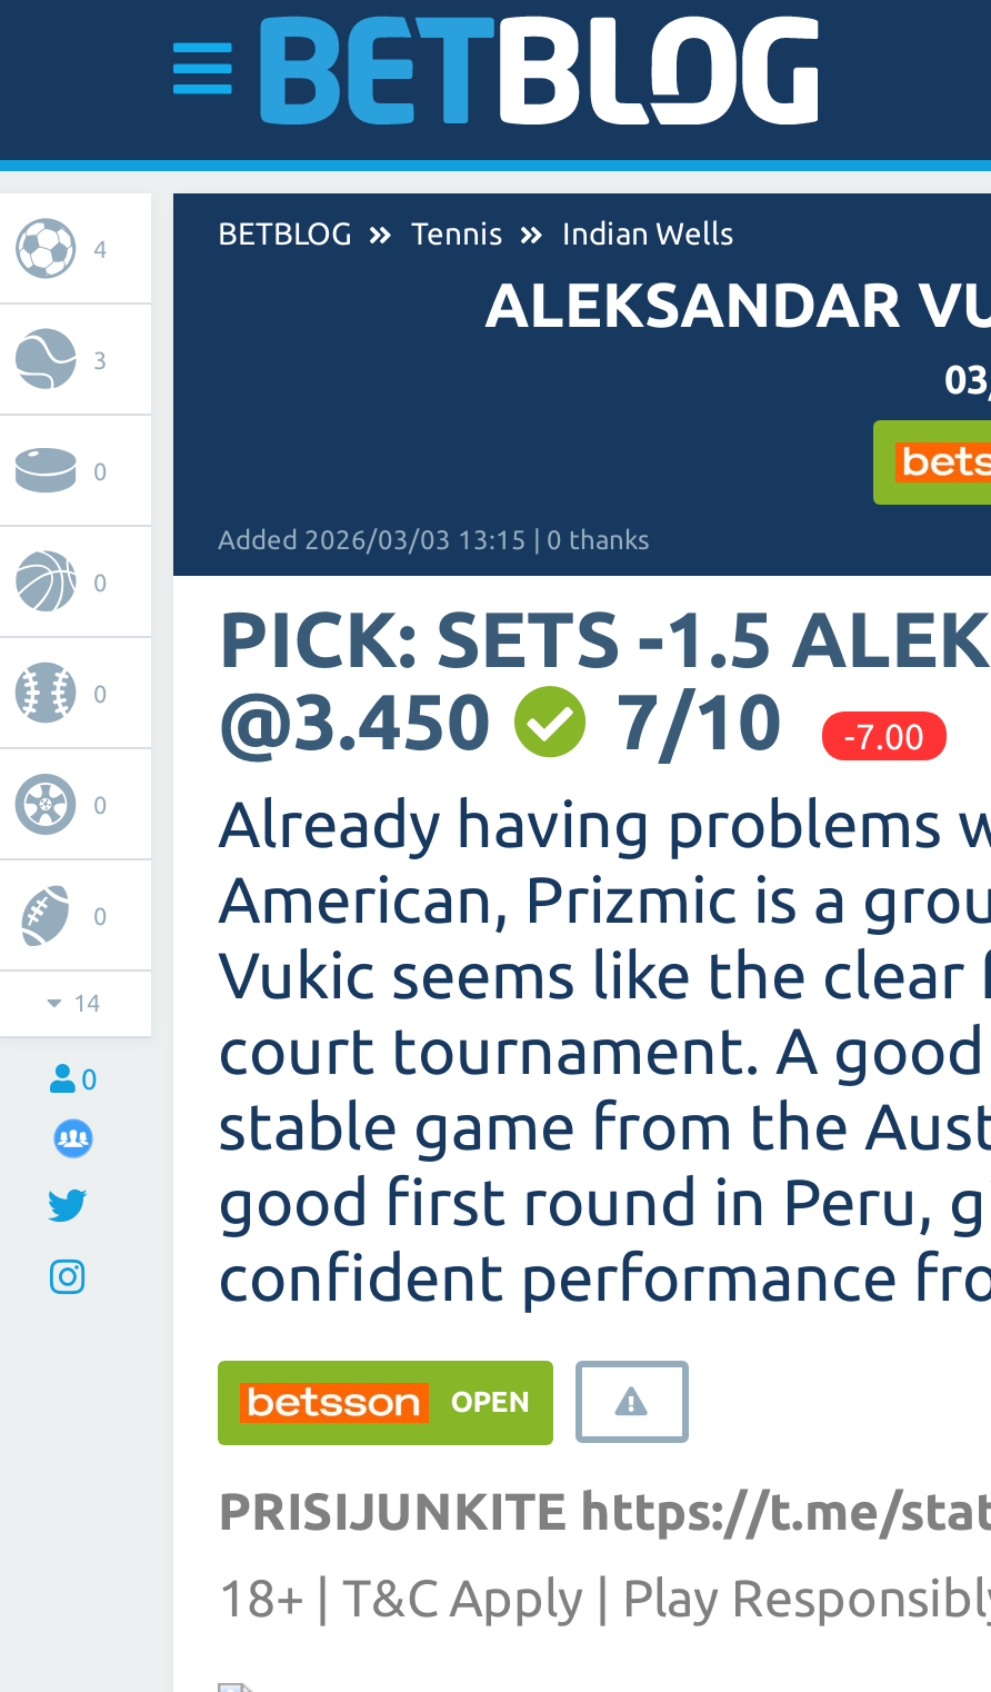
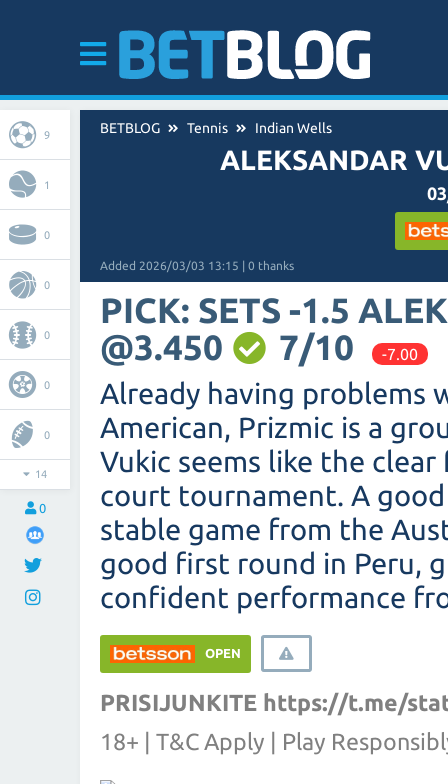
- 4
+ 9

- 3
+ 1
